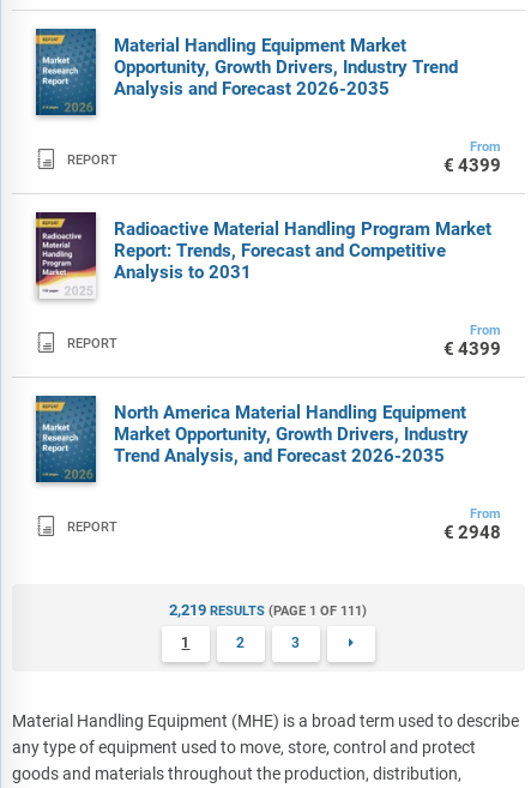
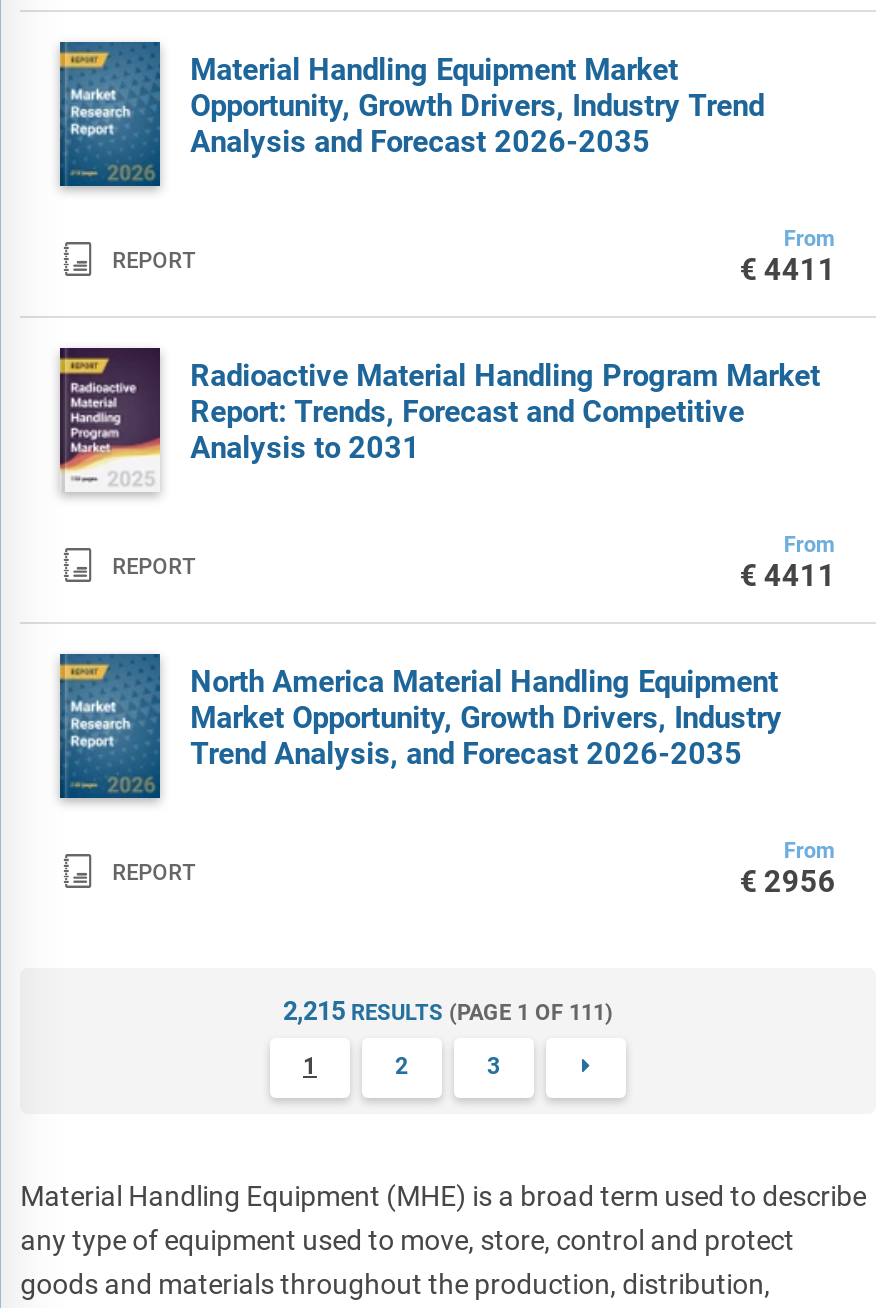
- €4399
+ €4411

- €4399
+ €4411

- €2948
+ €2956

- 2,219 RESULTS (PAGE 1 OF 111)
+ 2,215 RESULTS (PAGE 1 OF 111)
